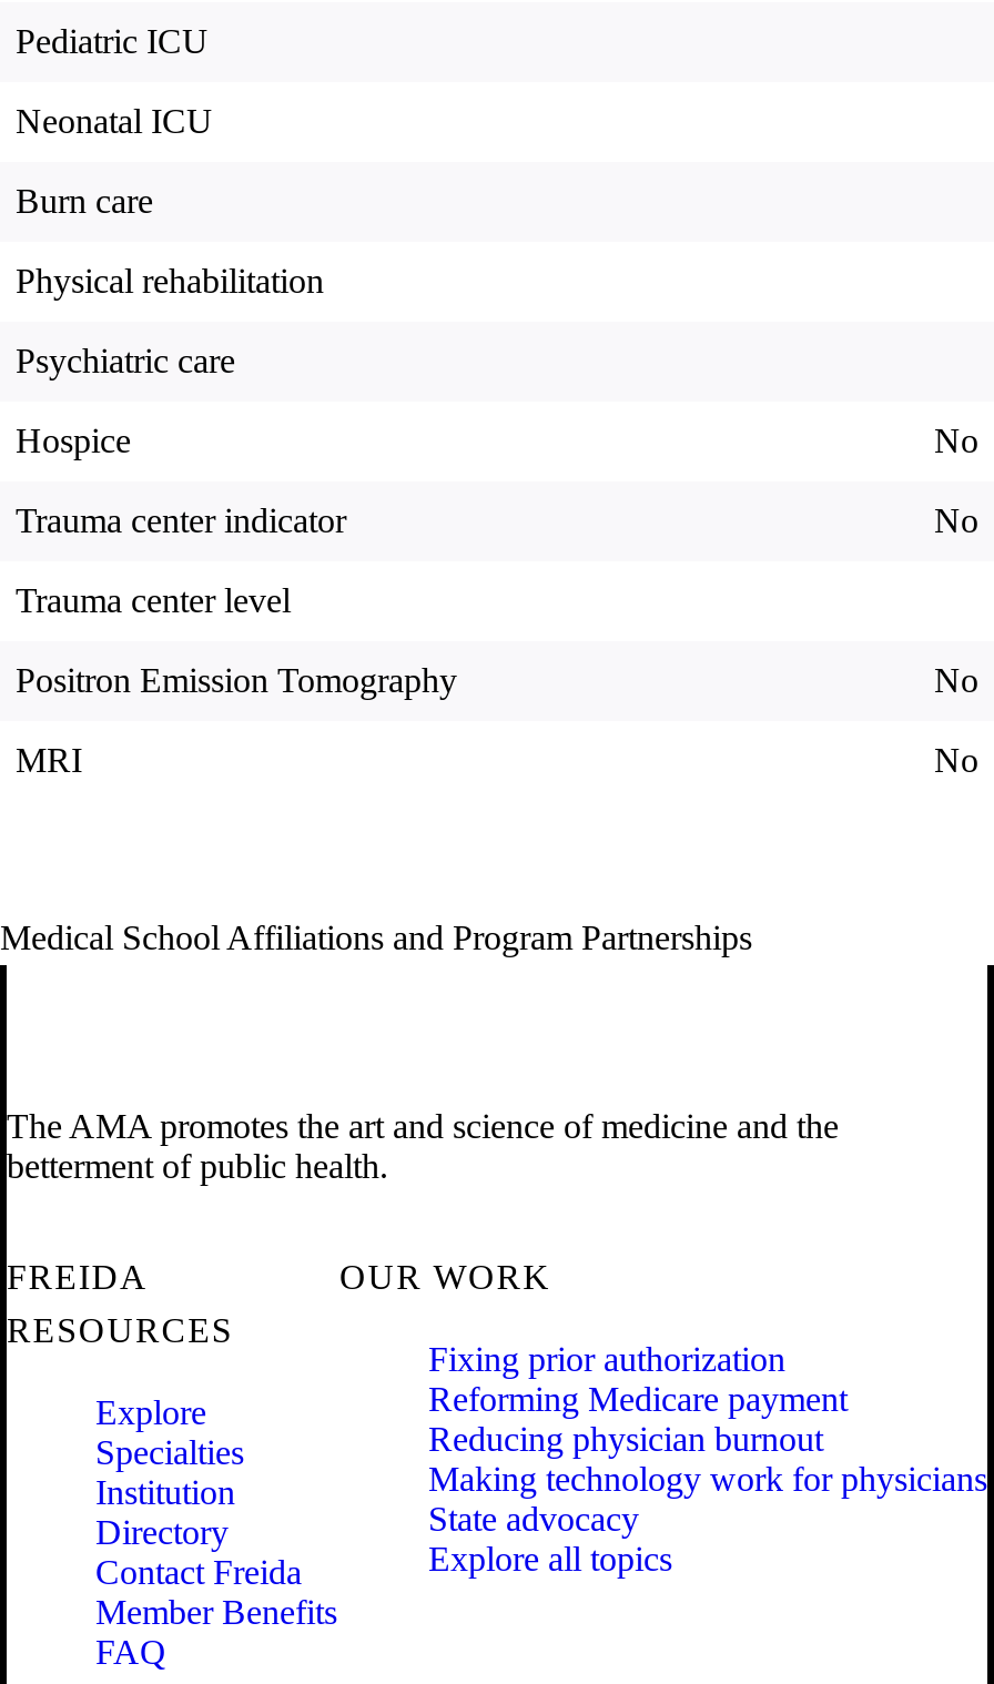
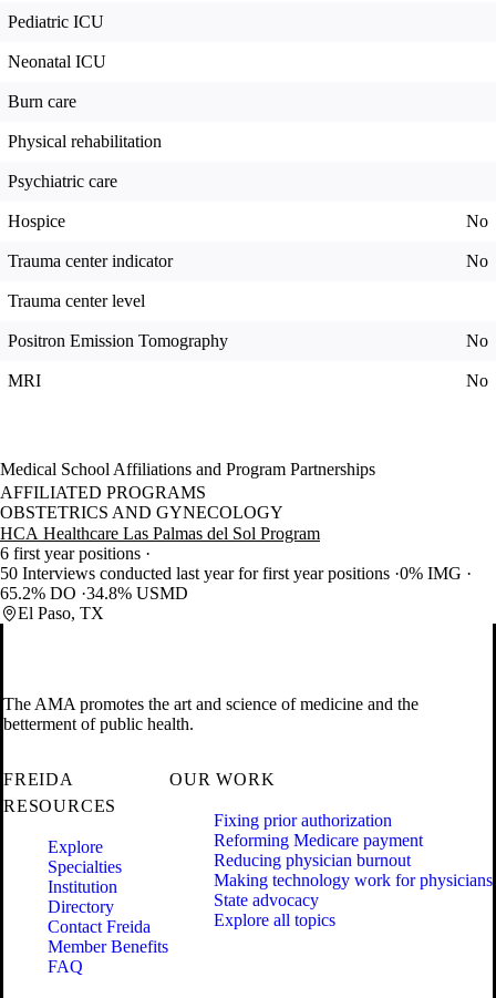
+ AFFILIATED PROGRAMS
+ OBSTETRICS AND GYNECOLOGY
+ HCA Healthcare Las Palmas del Sol Program
+ 6 first year positions
+ 50 Interviews conducted last year for first year positions 0% IMG
+ 65.2% DO 34.8% USMD
+ El Paso, TX
